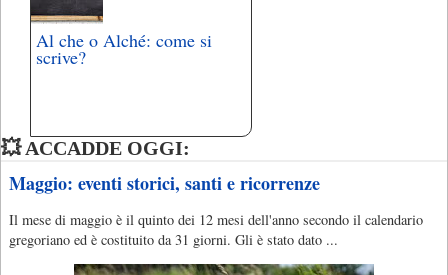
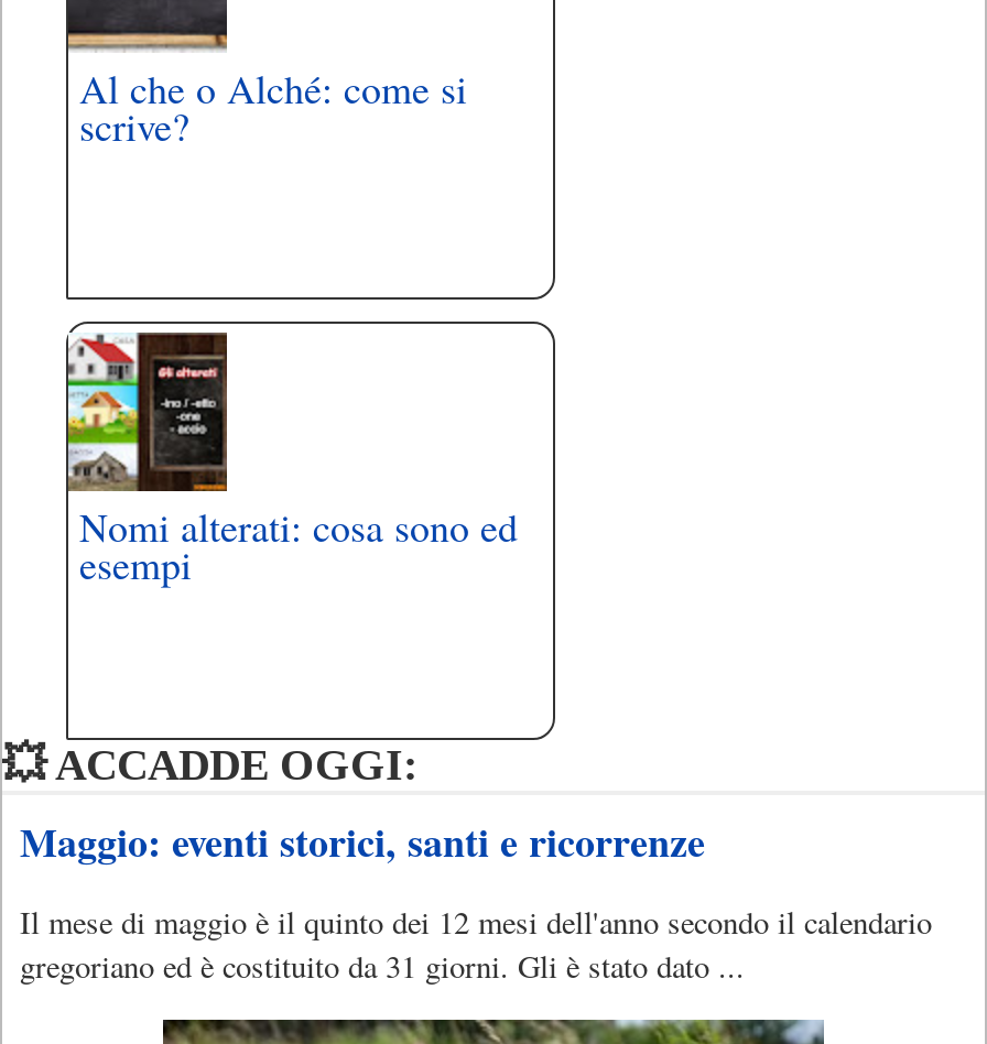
+ [image]
+ Nomi alterati: cosa sono ed
+ esempi
